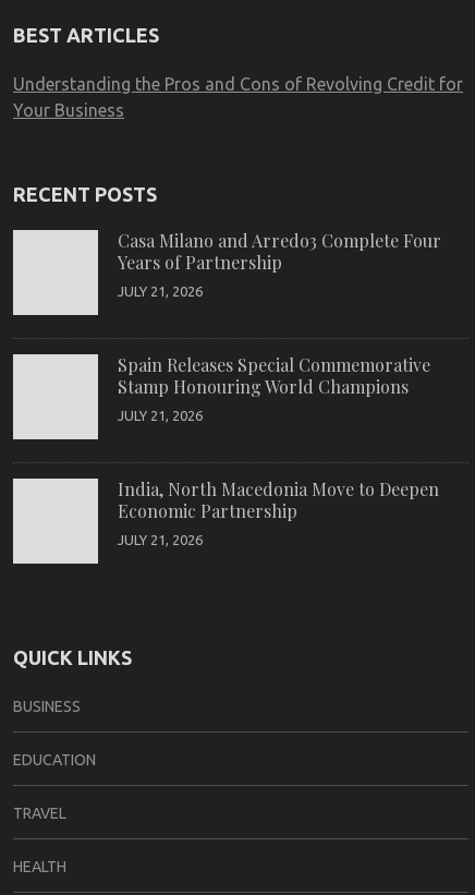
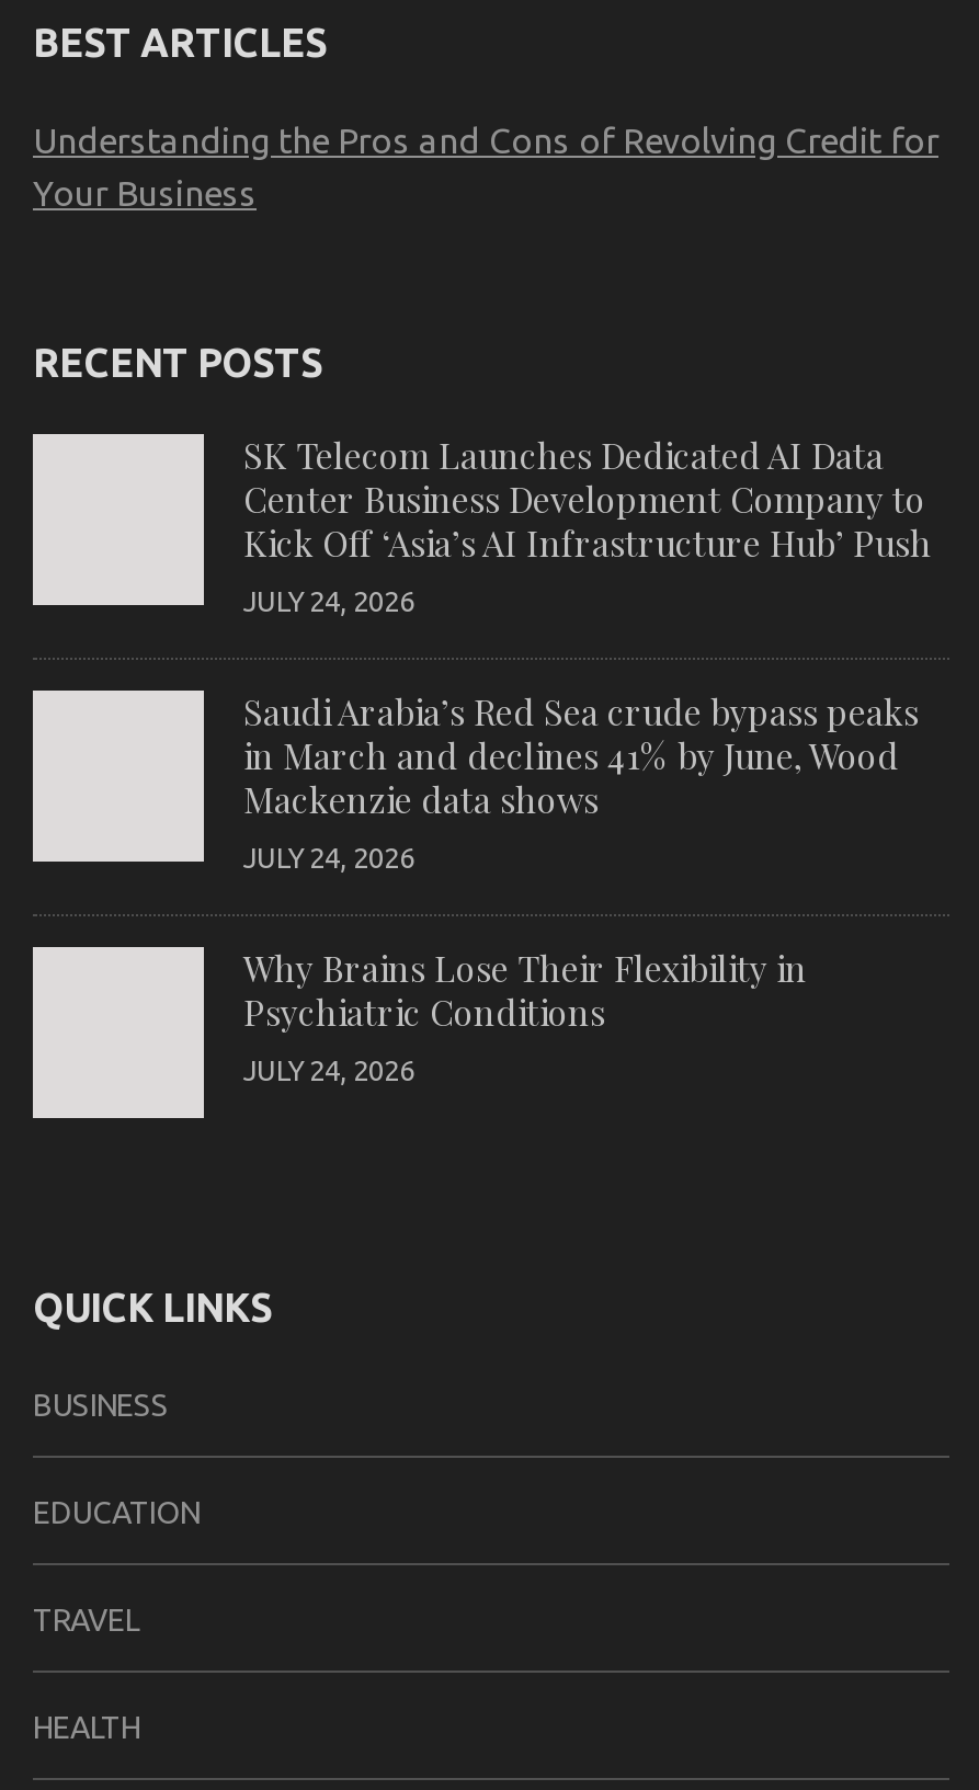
- Casa Milano and Arredo3 Complete Four
- Years of Partnership
- JULY 21, 2026
+ SK Telecom Launches Dedicated AI Data
+ Center Business Development Company to
+ Kick Off ‘Asia’s AI Infrastructure Hub’ Push
+ JULY 24, 2026

- Spain Releases Special Commemorative
- Stamp Honouring World Champions
- JULY 21, 2026
+ Saudi Arabia’s Red Sea crude bypass peaks
+ in March and declines 41% by June, Wood
+ Mackenzie data shows
+ JULY 24, 2026

- India, North Macedonia Move to Deepen
- Economic Partnership
- JULY 21, 2026
+ Why Brains Lose Their Flexibility in
+ Psychiatric Conditions
+ JULY 24, 2026
